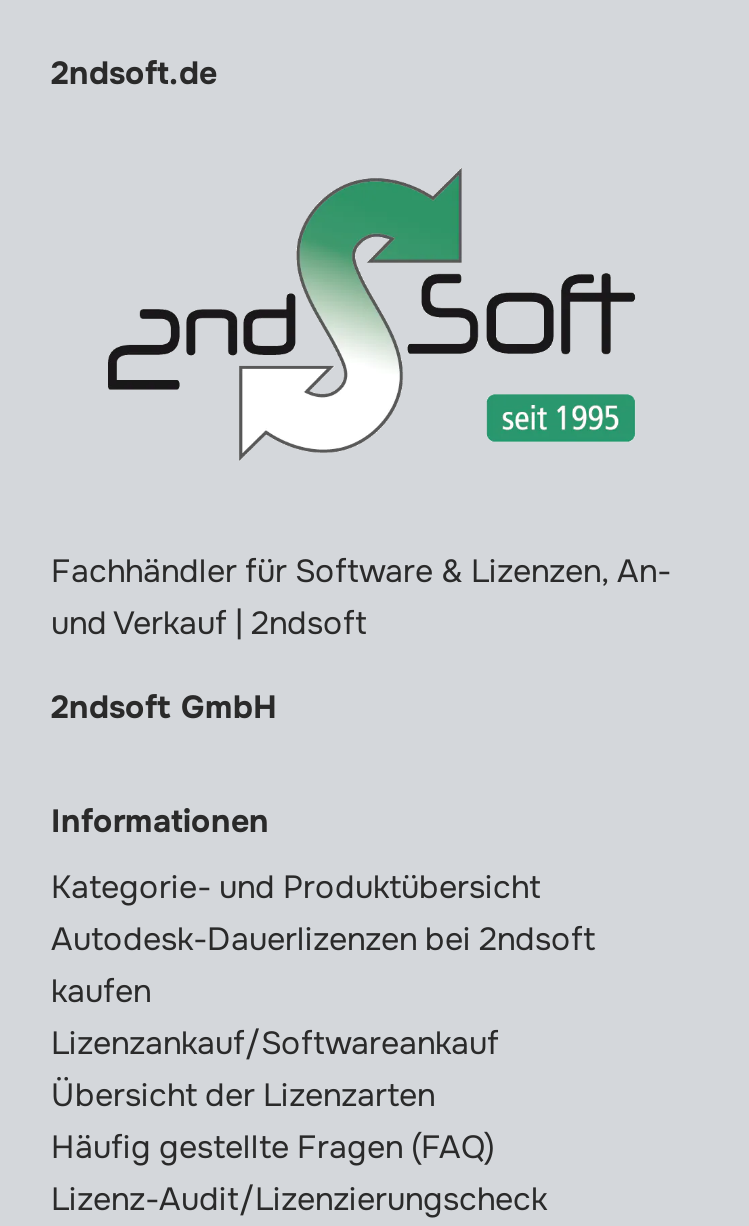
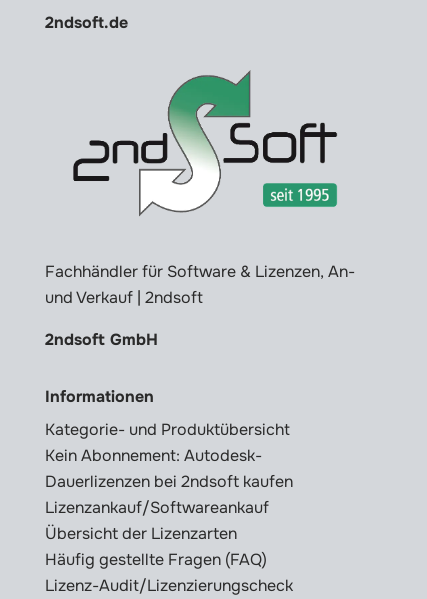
- Autodesk-Dauerlizenzen bei 2ndsoft
- kaufen
+ Kein Abonnement: Autodesk-
+ Dauerlizenzen bei 2ndsoft kaufen
